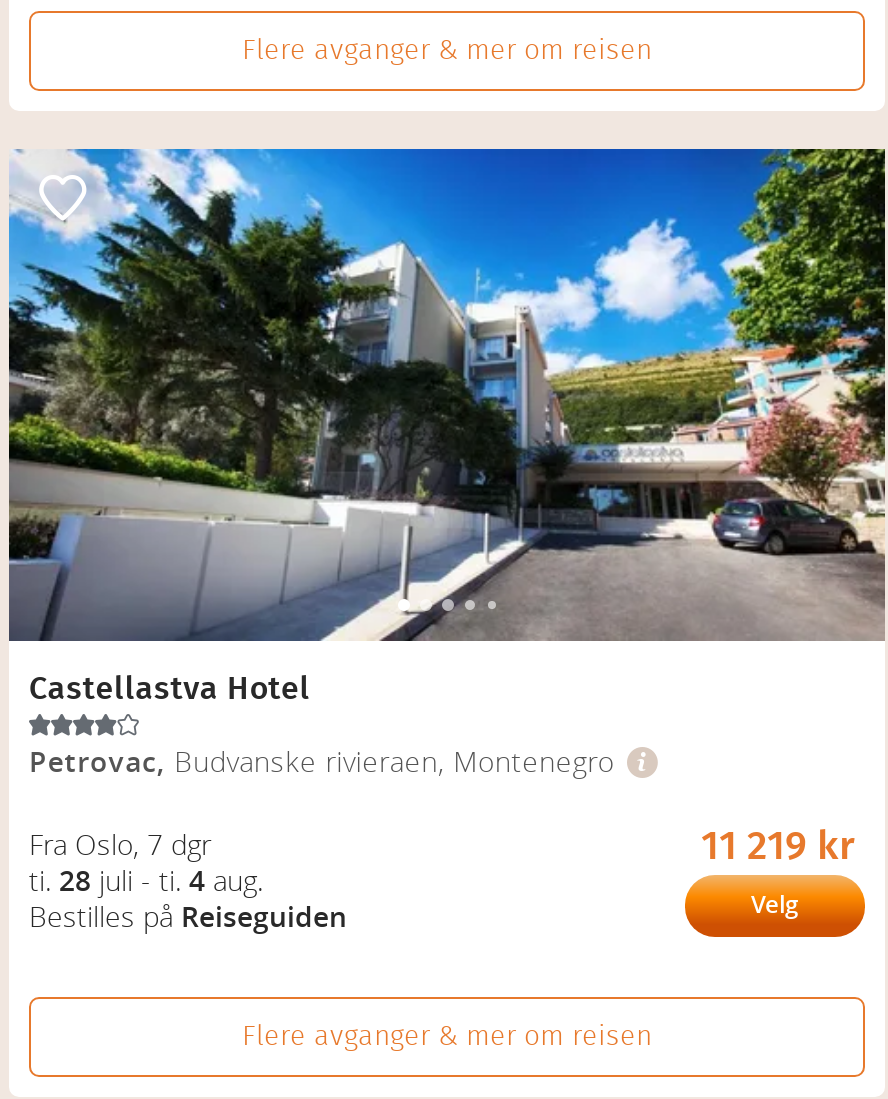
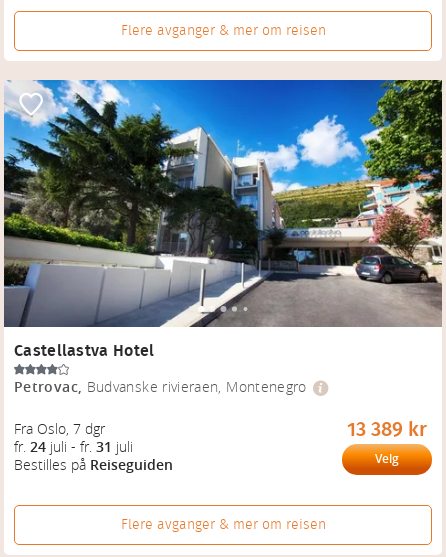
- 11 219 kr
+ 13 389 kr

- ti. 28 juli - ti. 4 aug.
+ fr. 24 juli - fr. 31 juli
